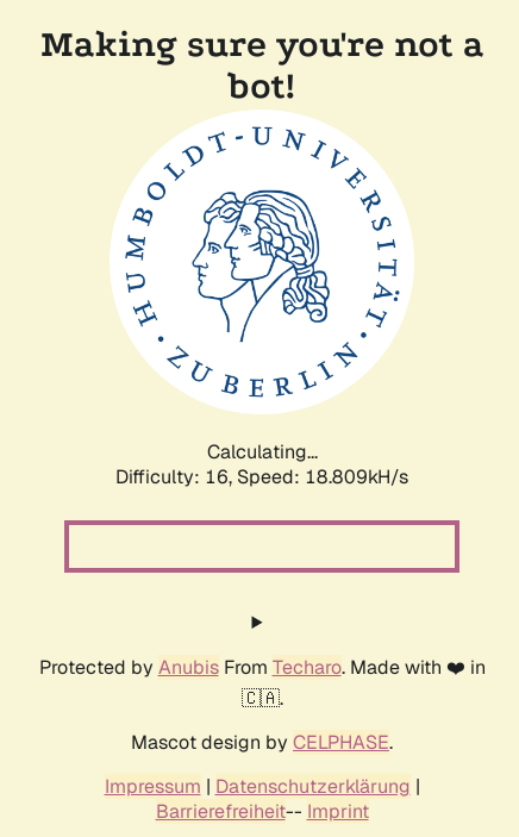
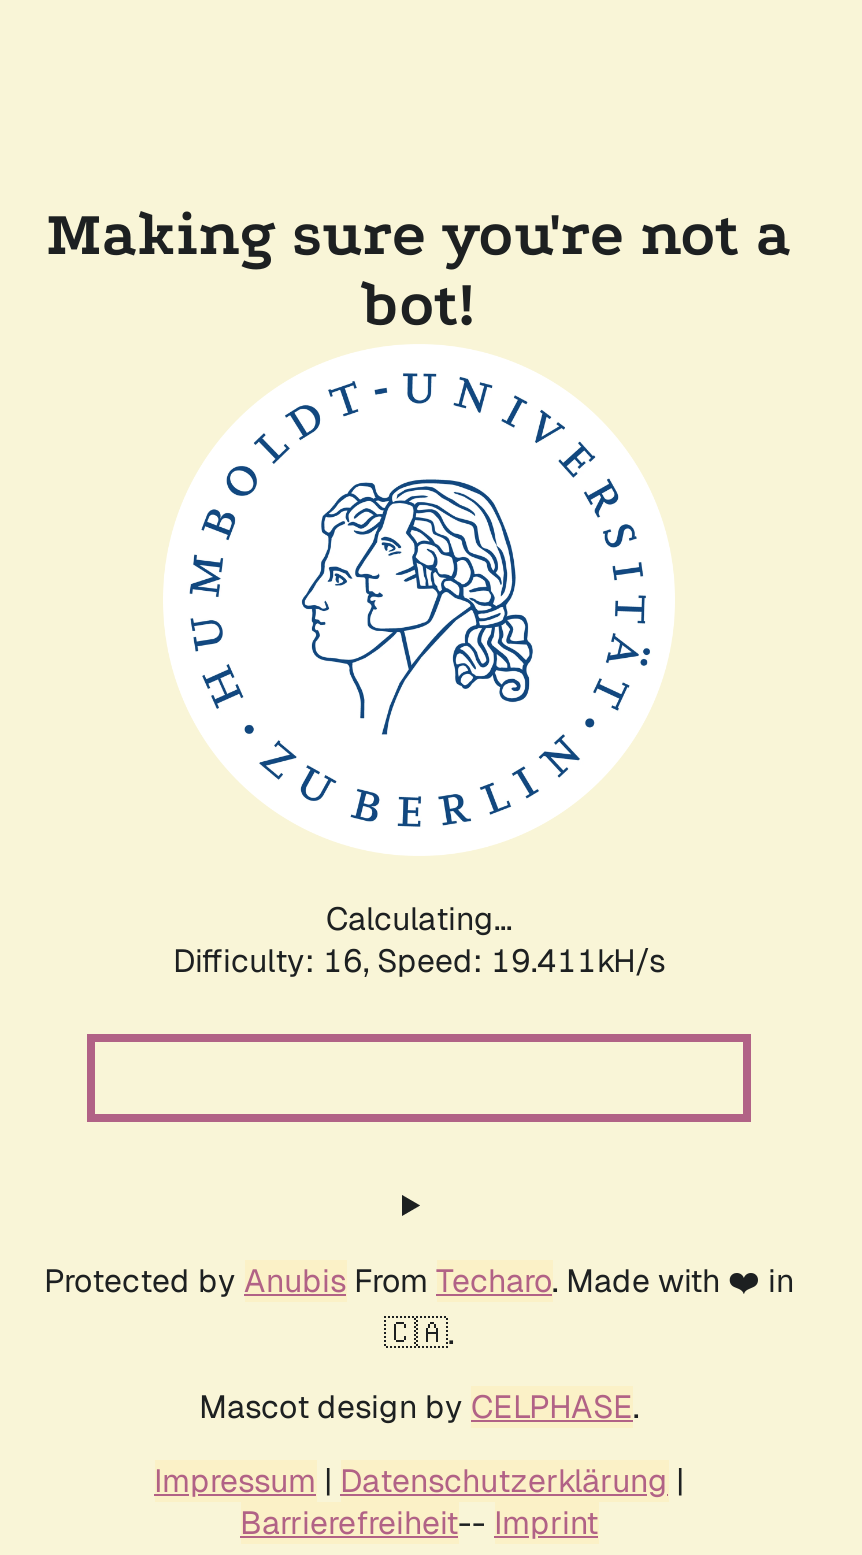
- Difficulty: 16, Speed: 18.809kH/s
+ Difficulty: 16, Speed: 19.411kH/s
